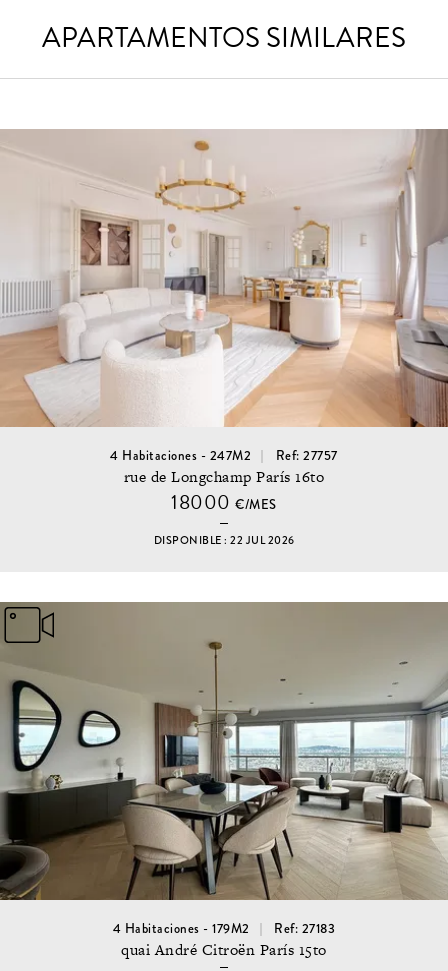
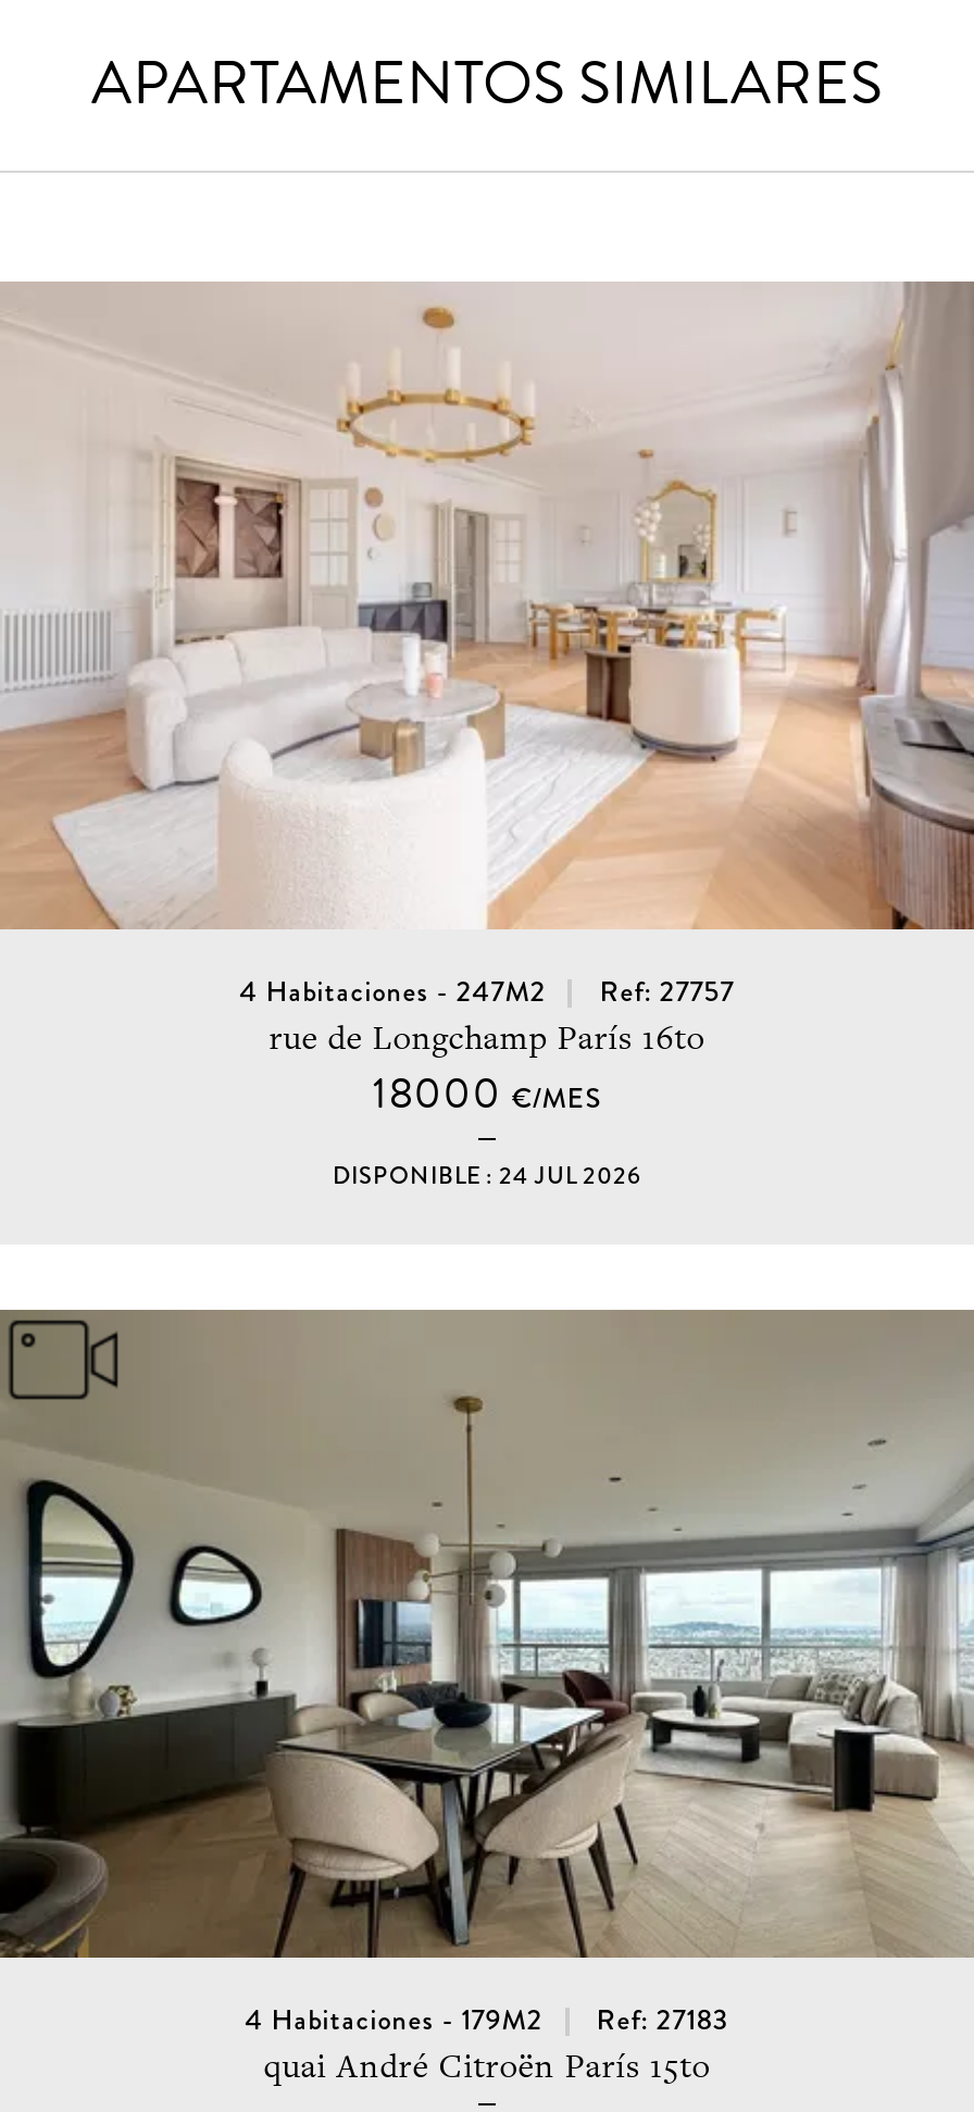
- DISPONIBLE : 22 JUL 2026
+ DISPONIBLE : 24 JUL 2026
